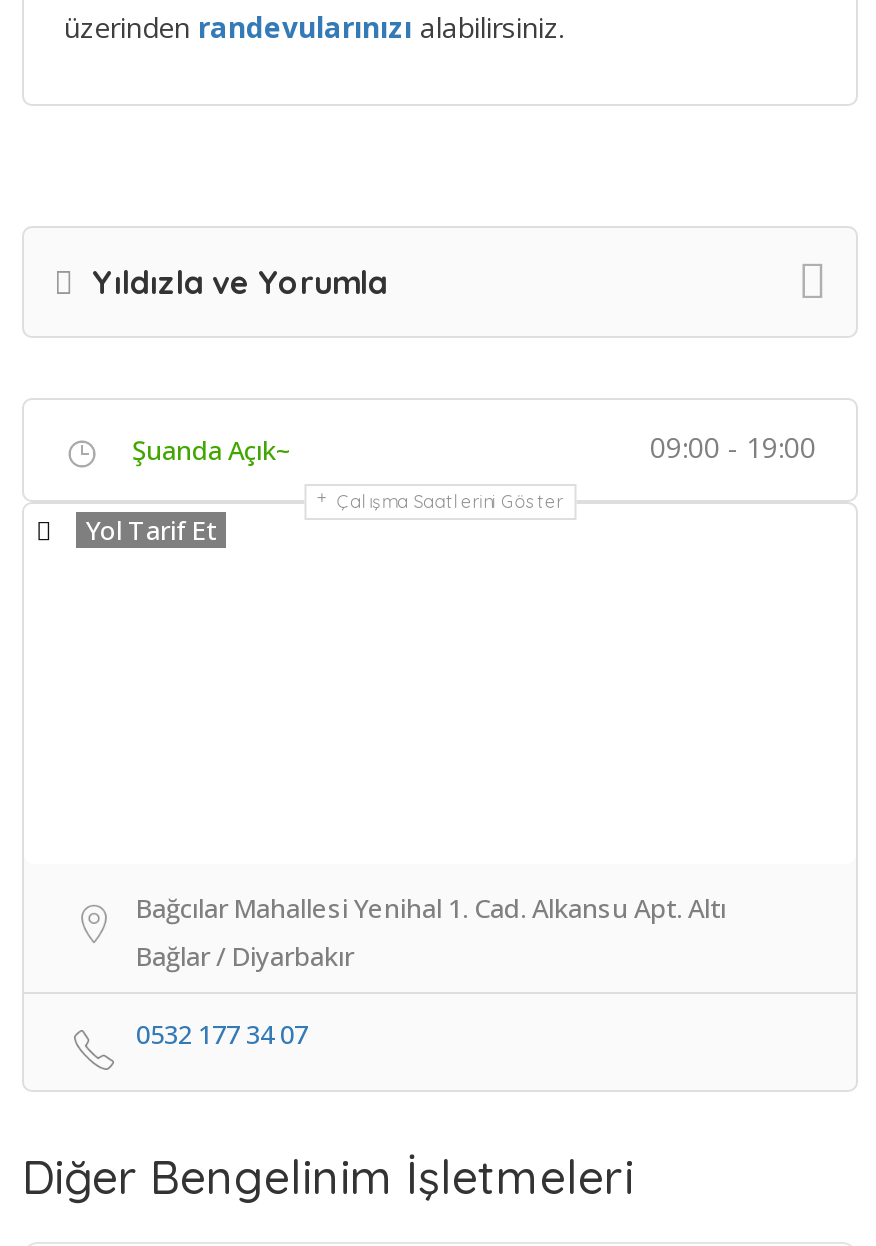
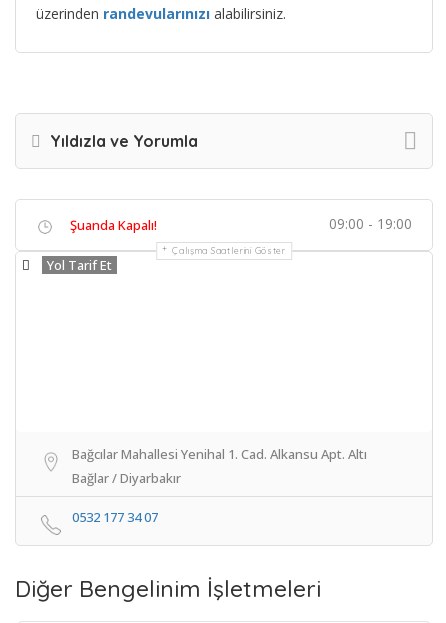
- Şuanda Açık~
+ Şuanda Kapalı!
